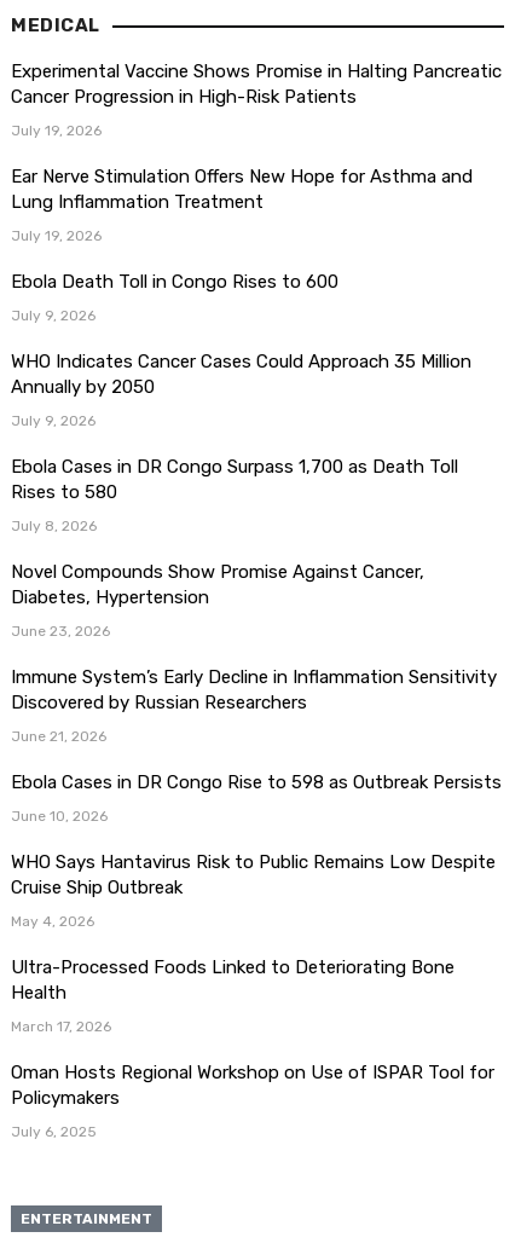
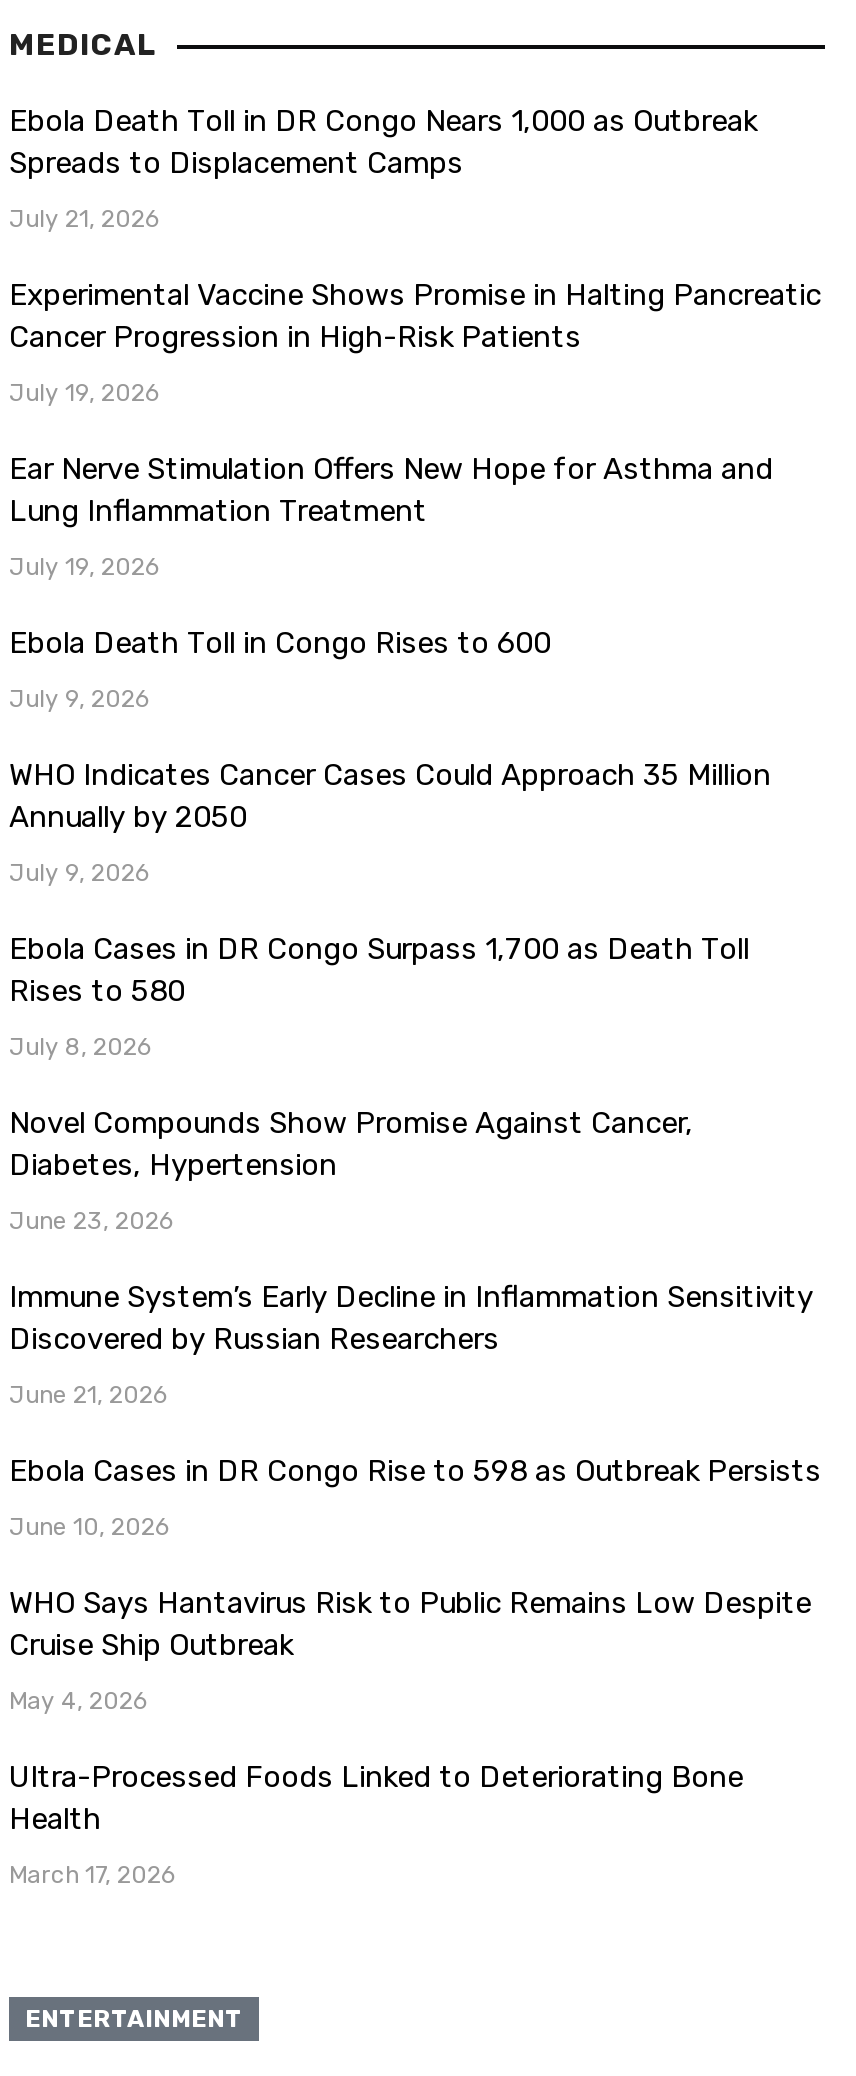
+ Ebola Death Toll in DR Congo Nears 1,000 as Outbreak
+ Spreads to Displacement Camps
+ July 21, 2026

moved down: Experimental Vaccine Shows Promise in Halting Pancreatic | Cancer Progression in High-Risk Patients | July 19, 2026 | ... | Health | March 17, 2026

- Oman Hosts Regional Workshop on Use of ISPAR Tool for
- Policymakers
- July 6, 2025
